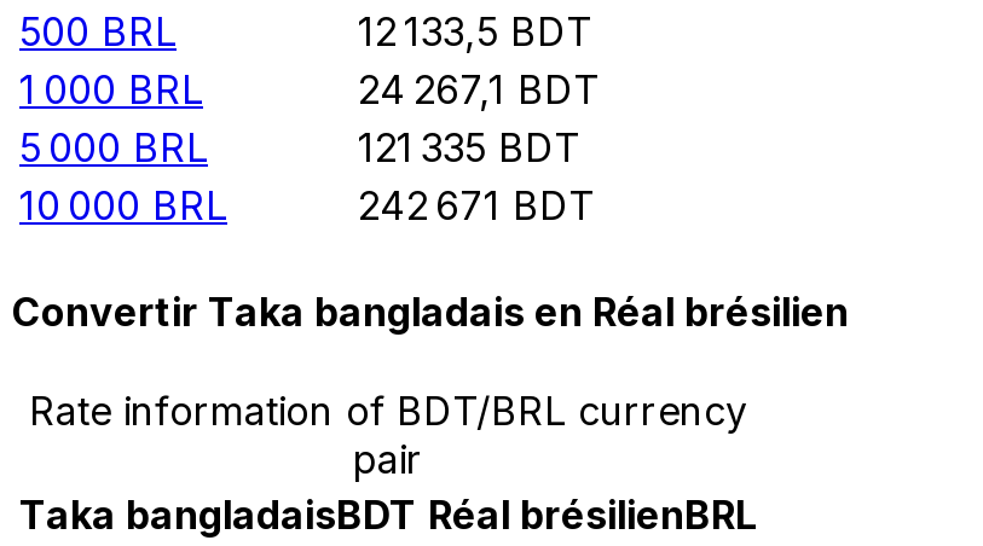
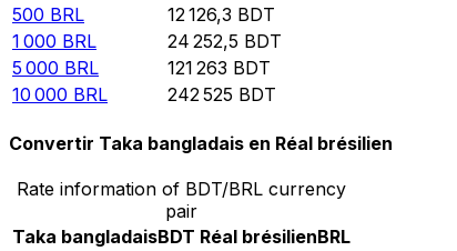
- 12 133,5 BDT
+ 12 126,3 BDT

- 24 267,1 BDT
+ 24 252,5 BDT

- 121 335 BDT
+ 121 263 BDT

- 242 671 BDT
+ 242 525 BDT
